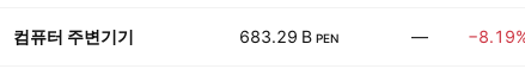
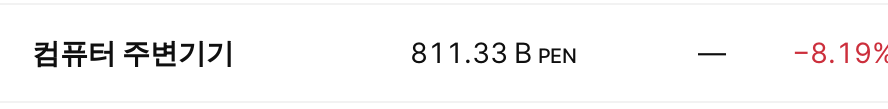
- 683.29 B PEN
+ 811.33 B PEN
